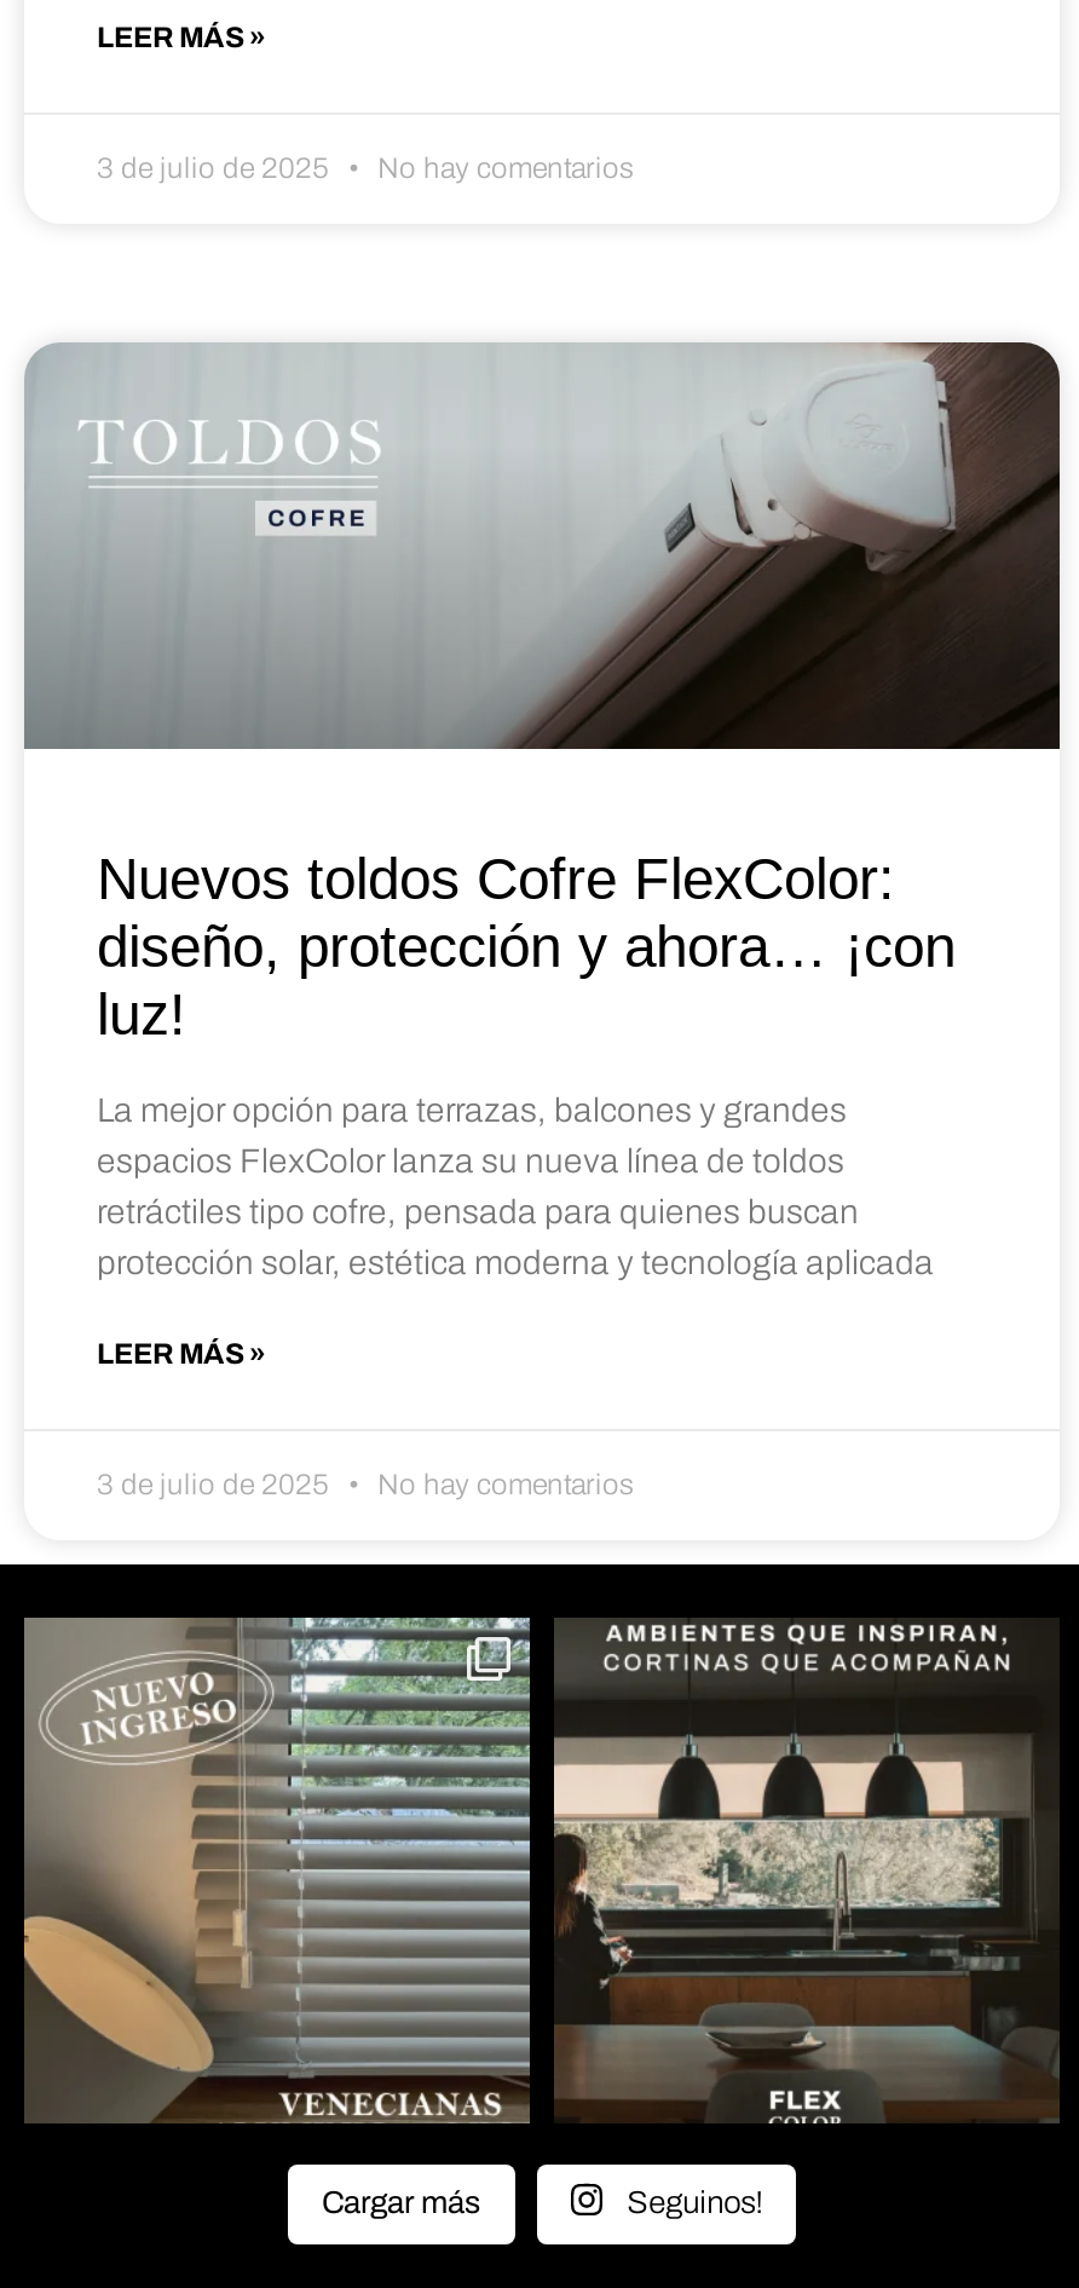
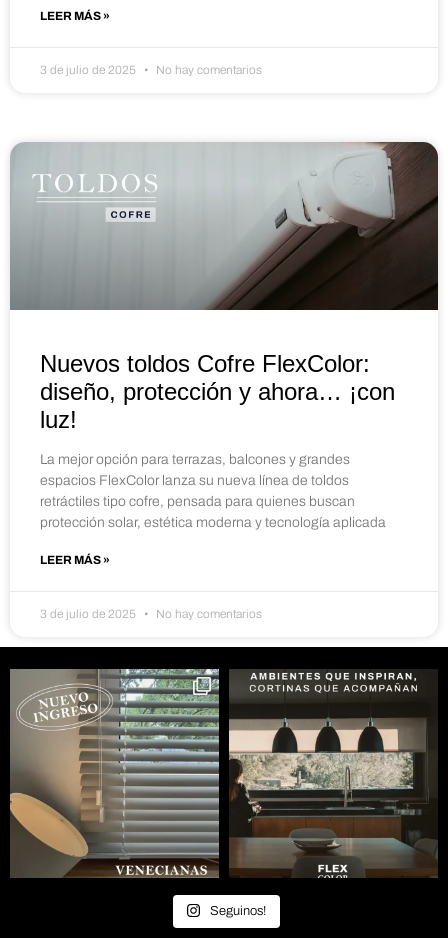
- Cargar más
